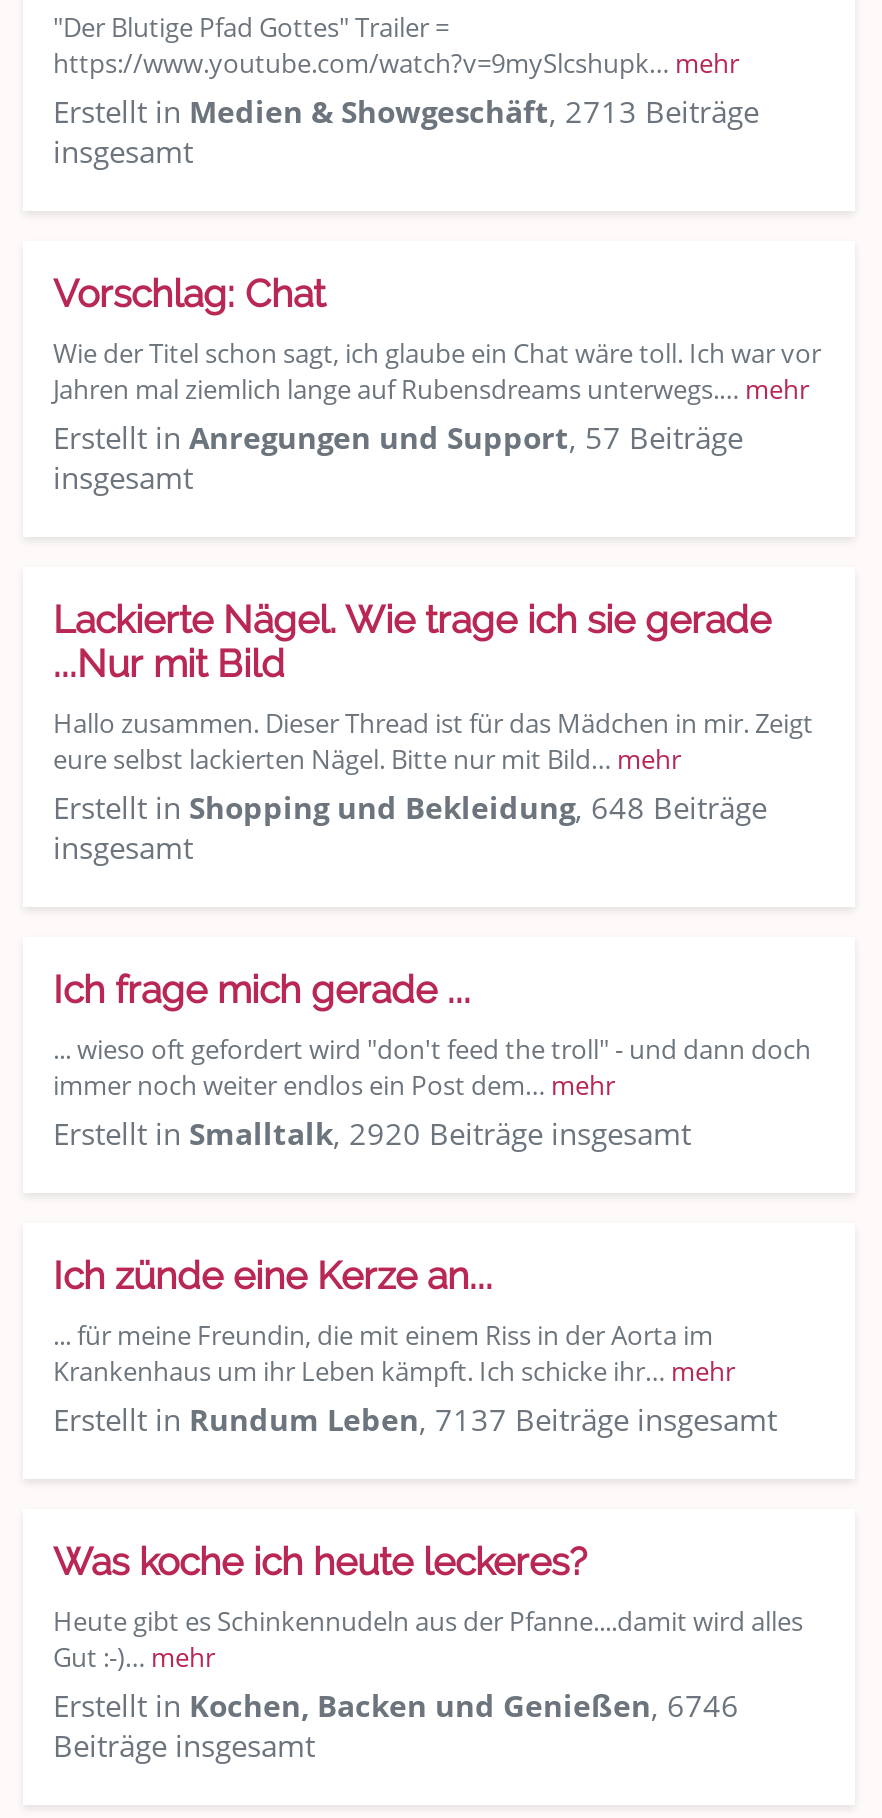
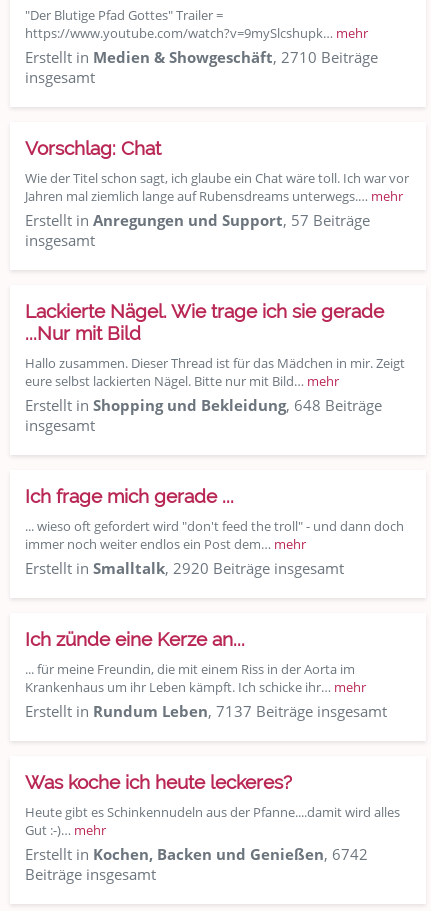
- Erstellt in Medien & Showgeschäft, 2713 Beiträge
+ Erstellt in Medien & Showgeschäft, 2710 Beiträge

- Erstellt in Kochen, Backen und Genießen, 6746
+ Erstellt in Kochen, Backen und Genießen, 6742
